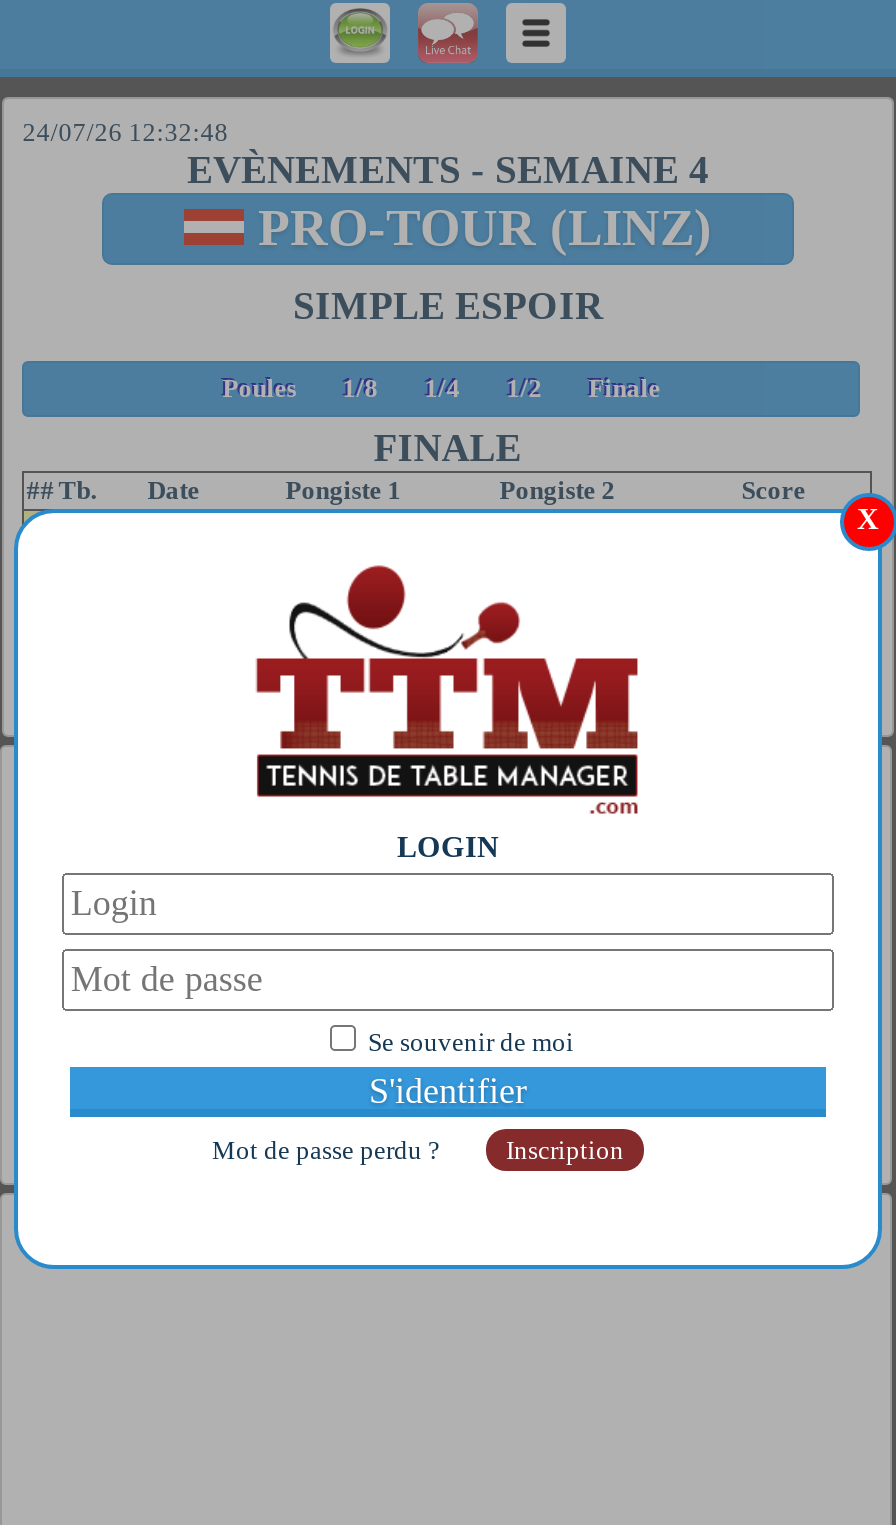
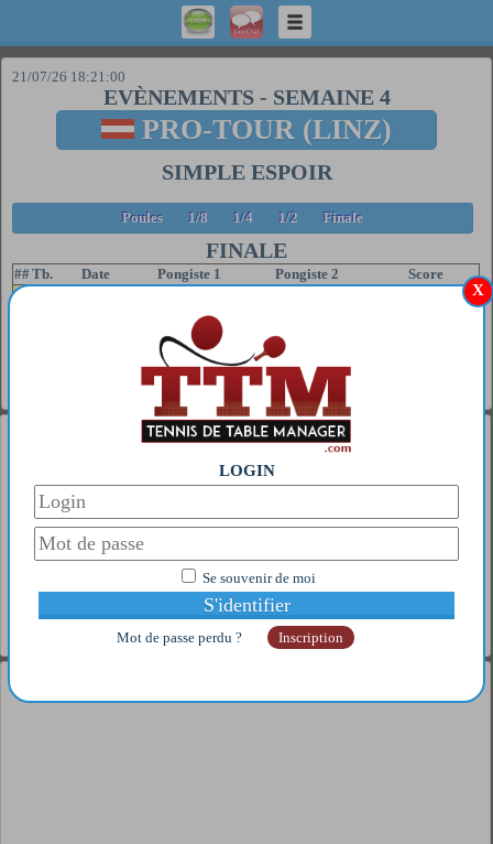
- 24/07/26 12:32:48
+ 21/07/26 18:21:00
